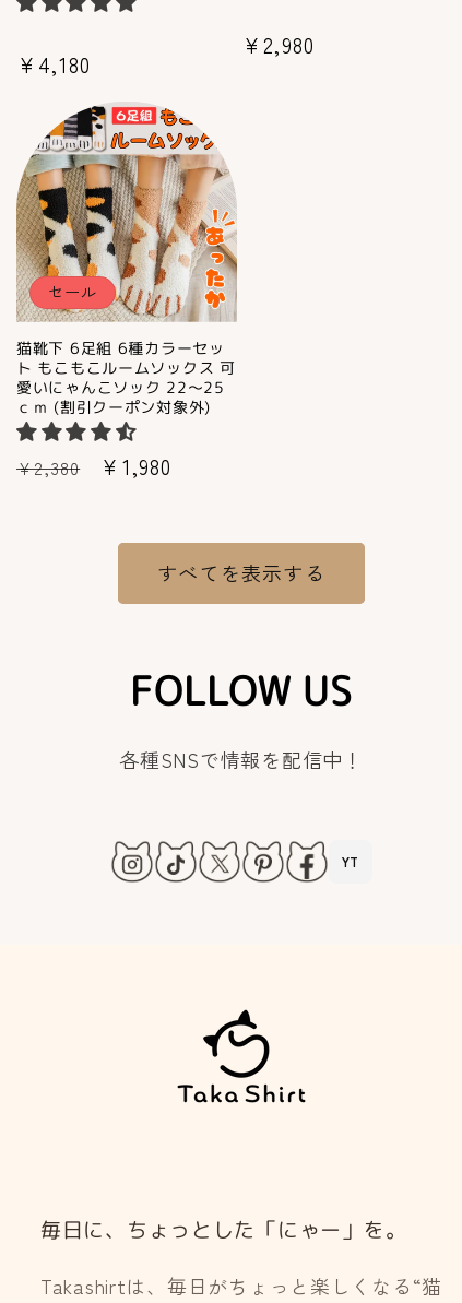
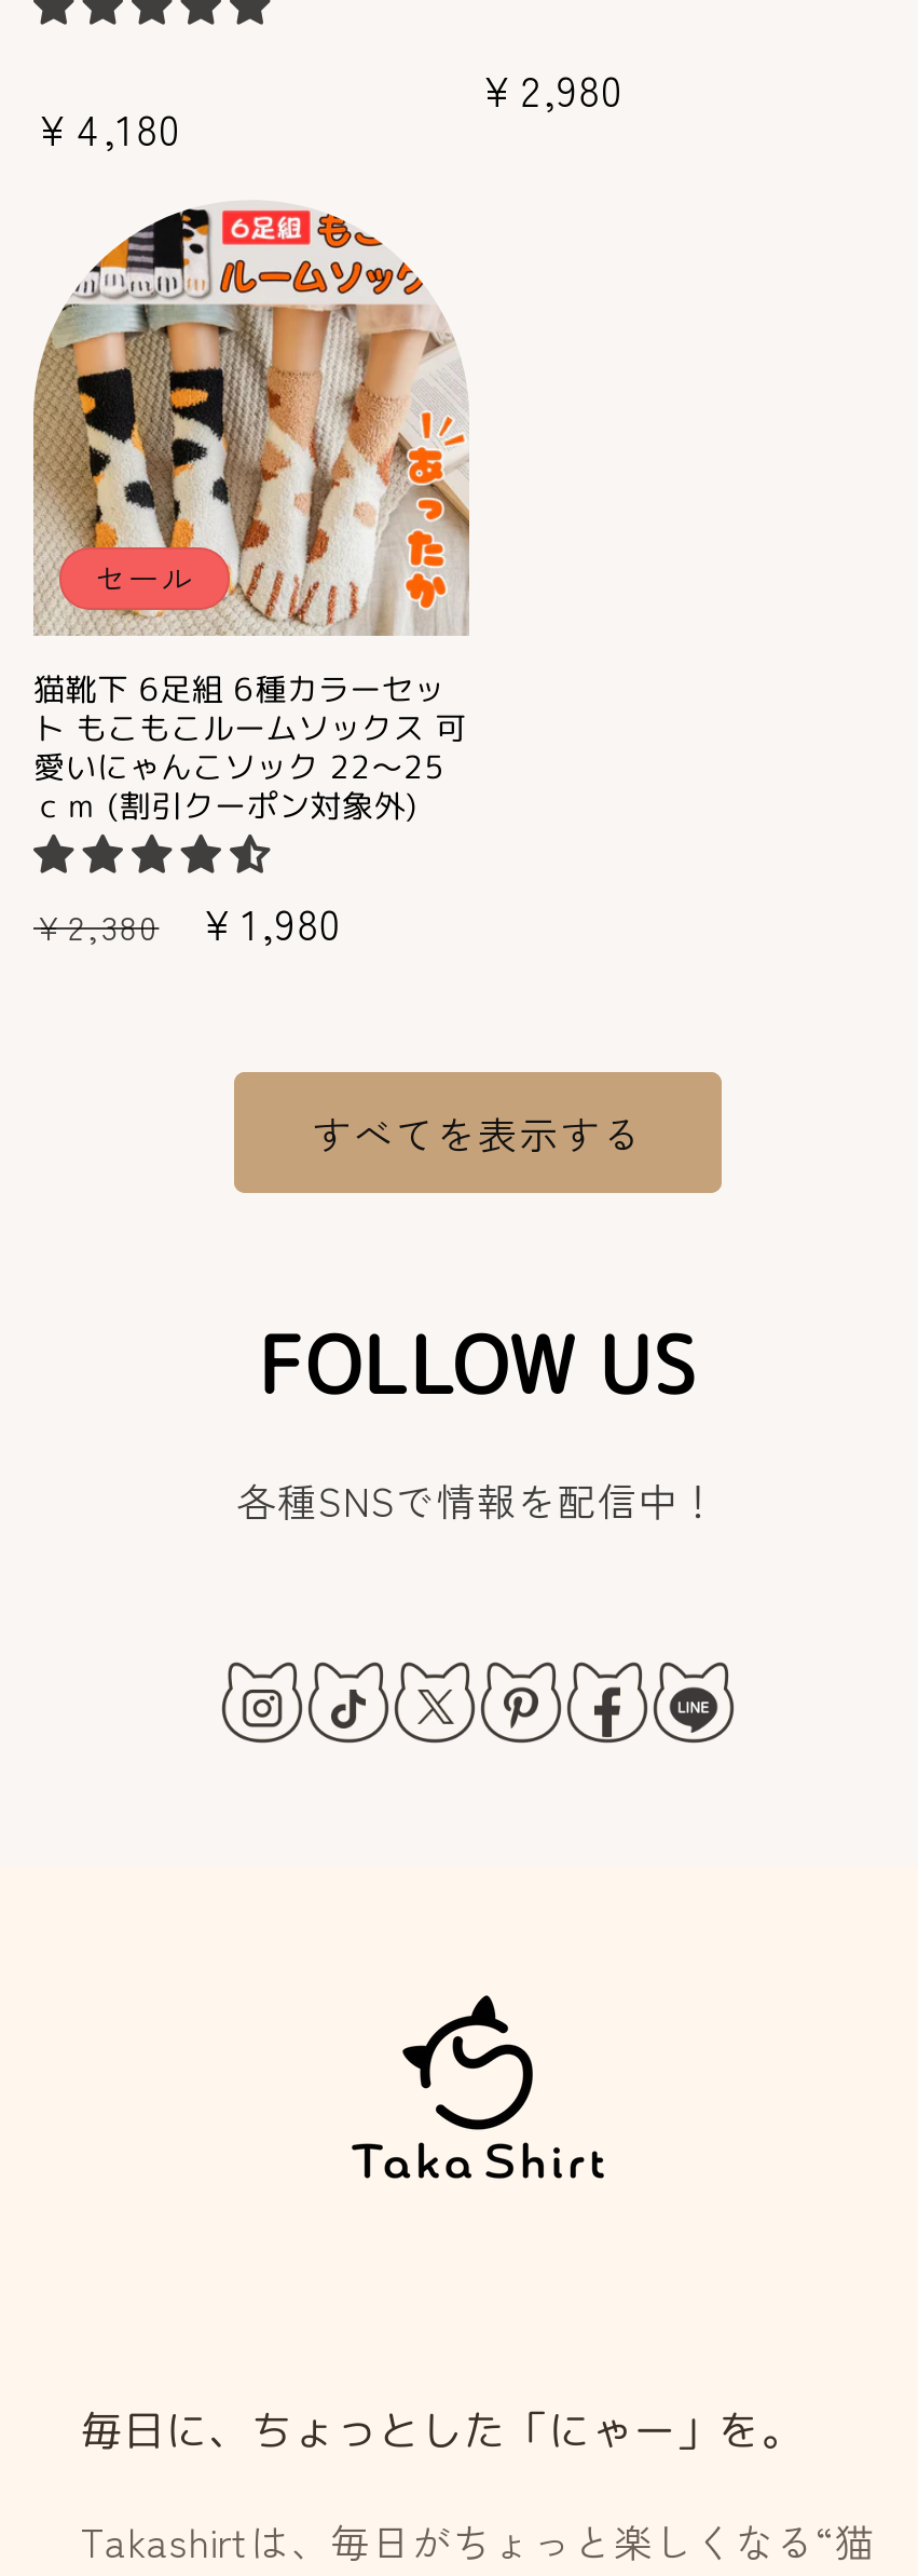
- YT
